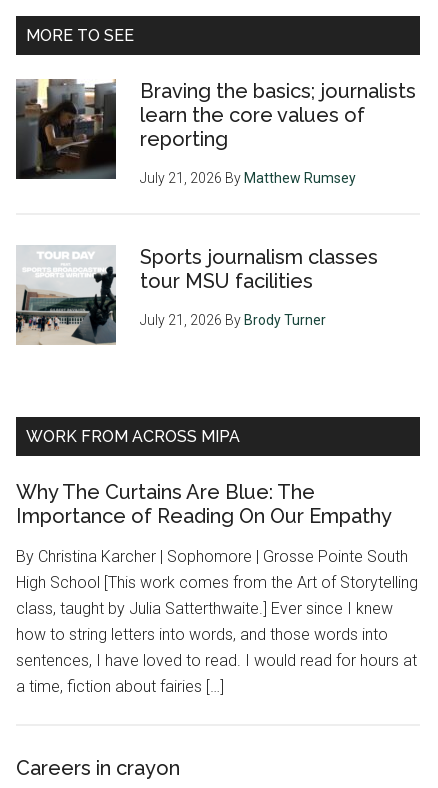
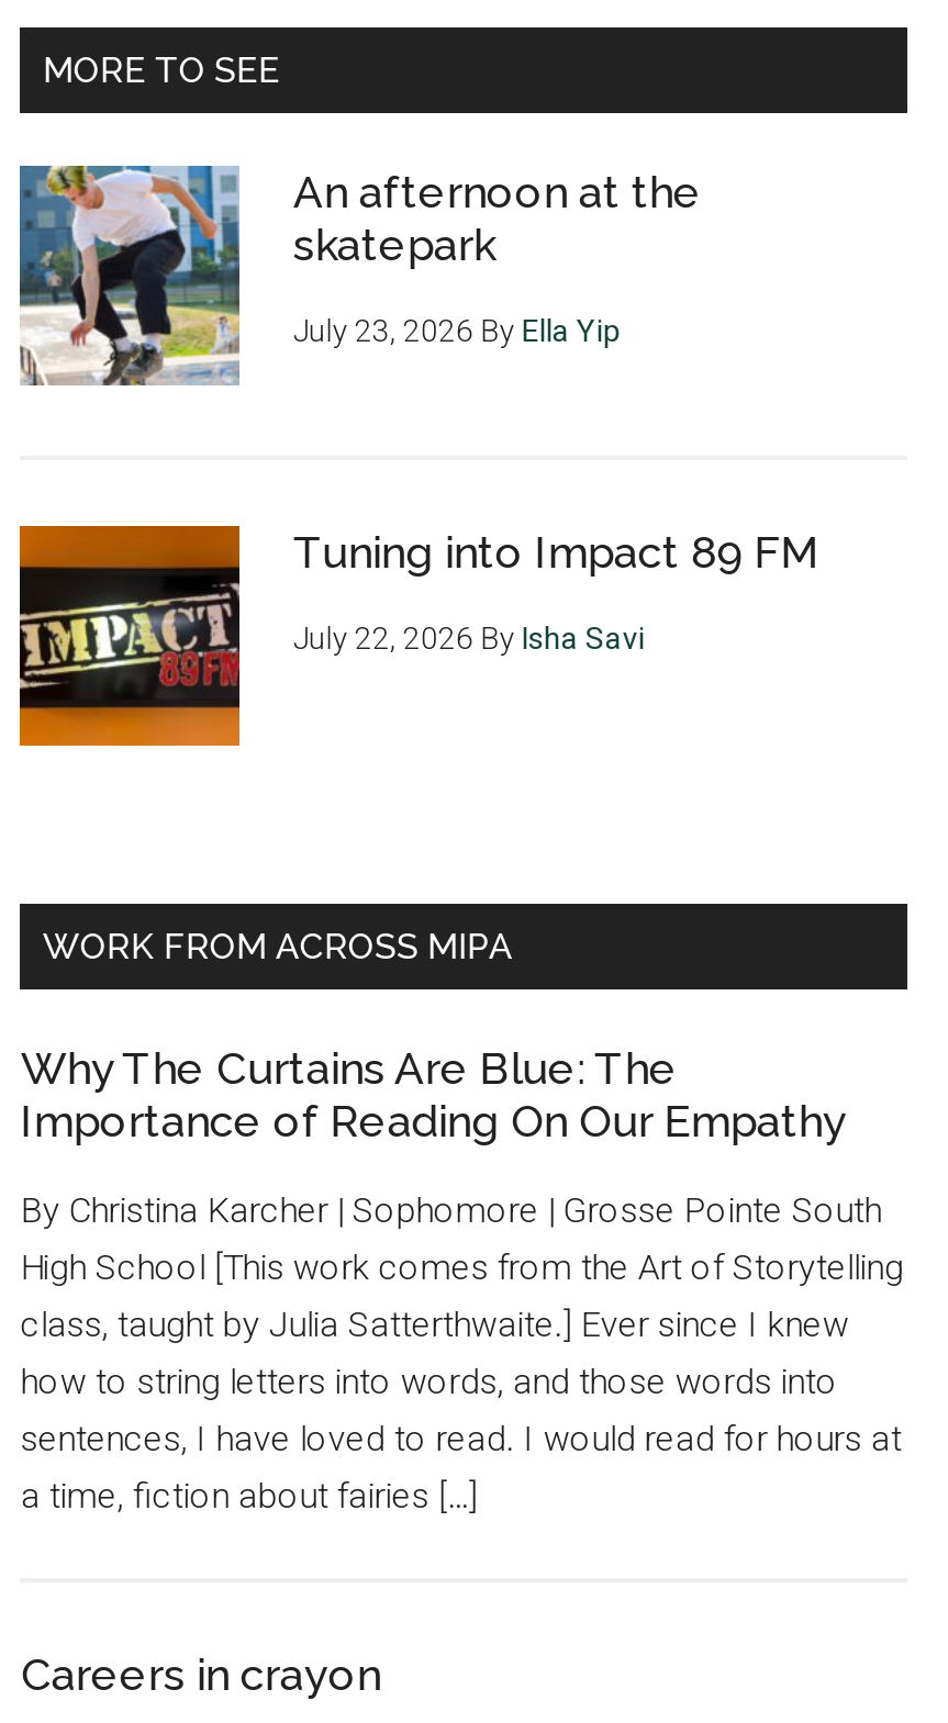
- [image]
- Braving the basics; journalists
- learn the core values of
- reporting
+ [image]
+ An afternoon at the
+ skatepark

- July 21, 2026 By Matthew Rumsey
+ July 23, 2026 By Ella Yip

- [image]
- Sports journalism classes
- tour MSU facilities
+ [image]
+ Tuning into Impact 89 FM

- July 21, 2026 By Brody Turner
+ July 22, 2026 By Isha Savi
